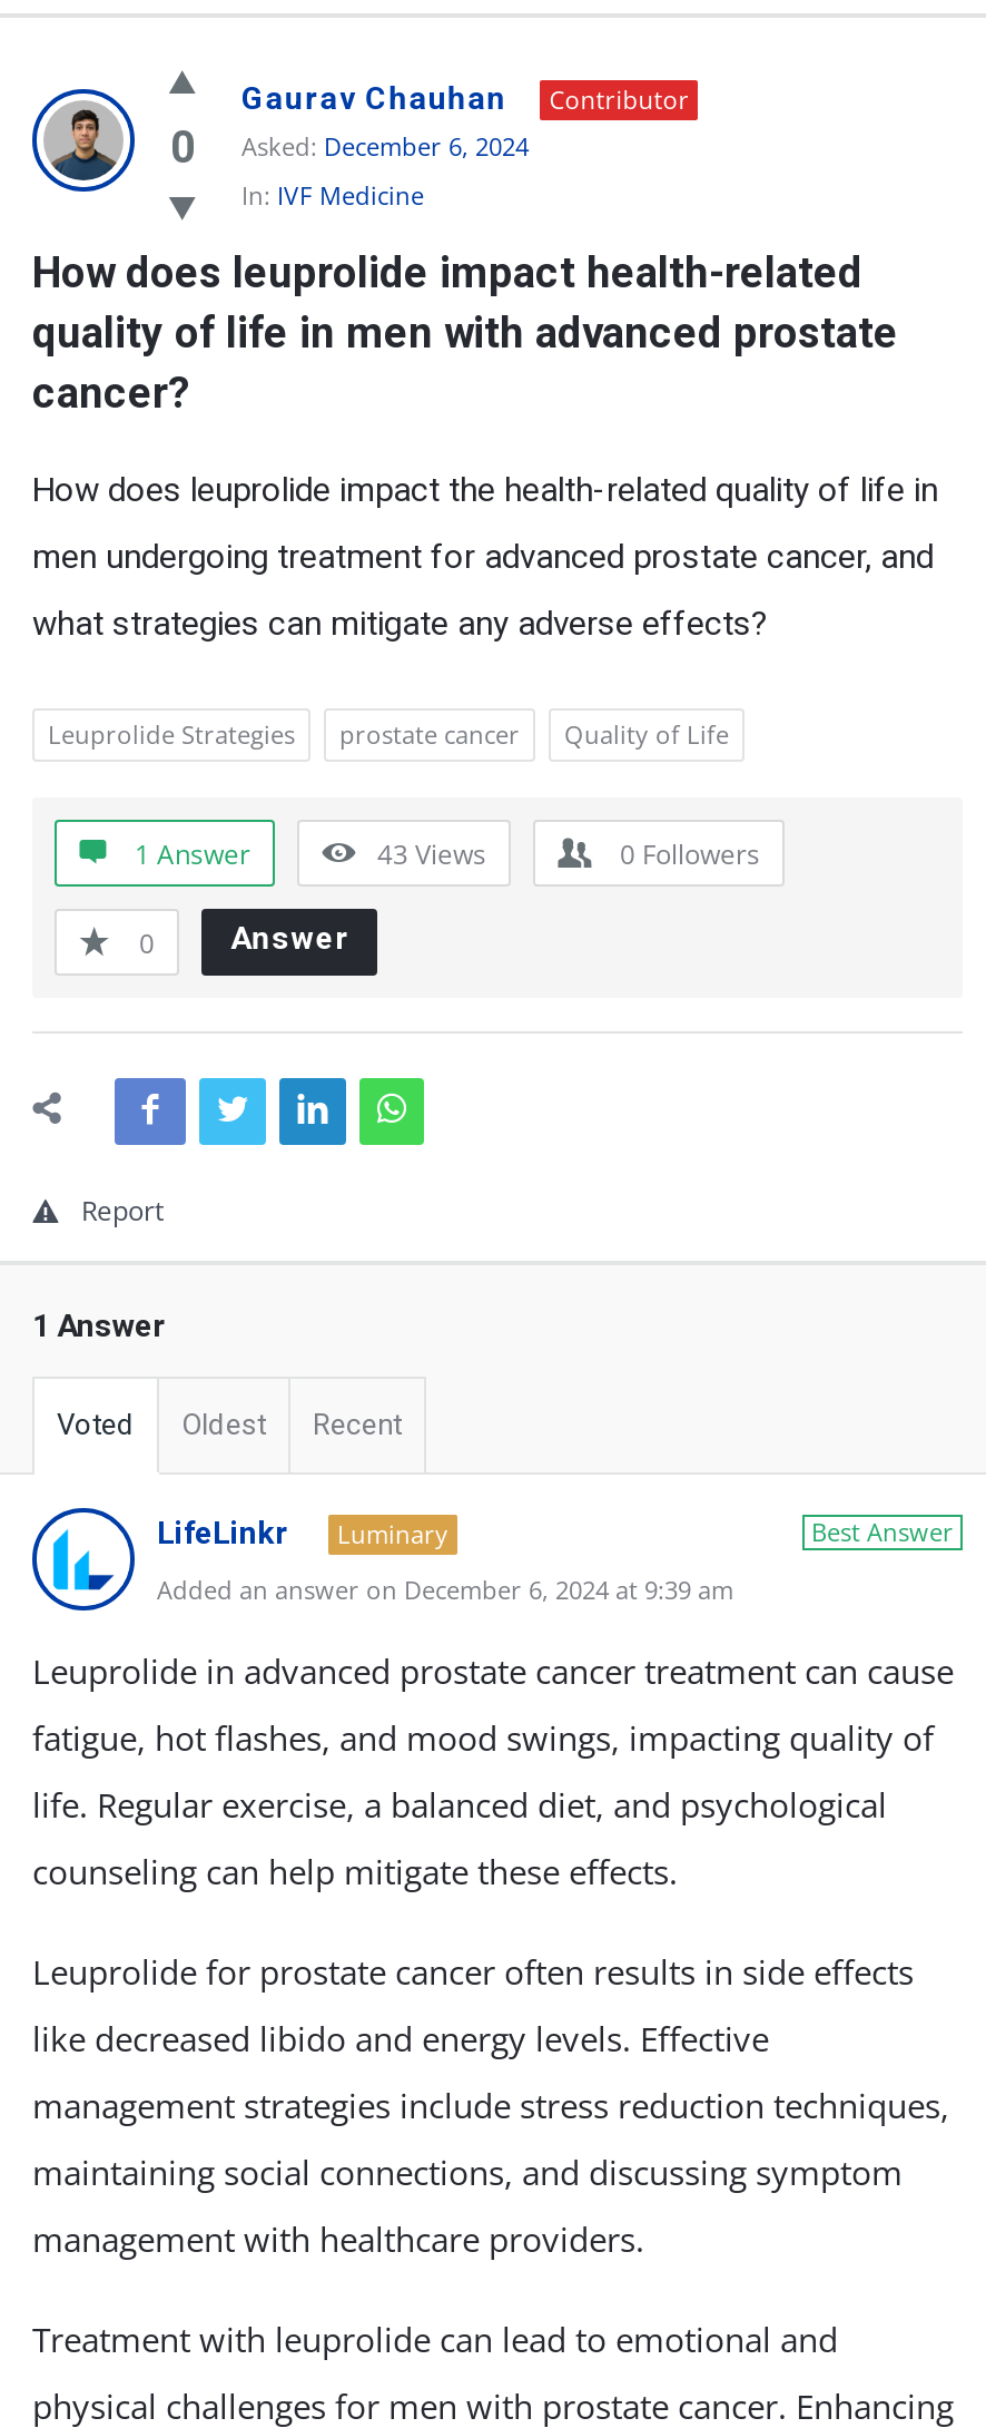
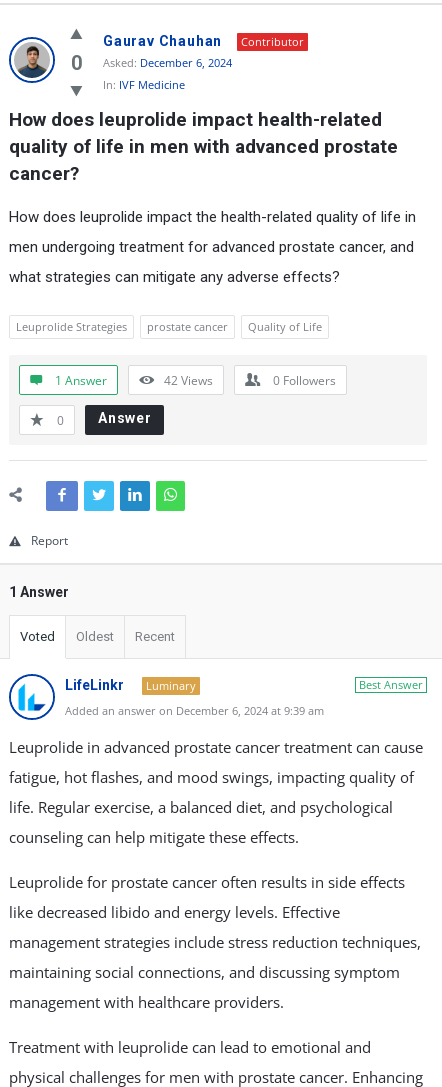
- 43 Views
+ 42 Views
